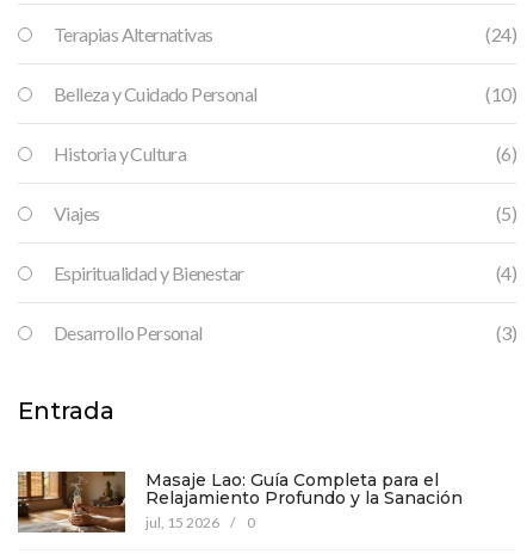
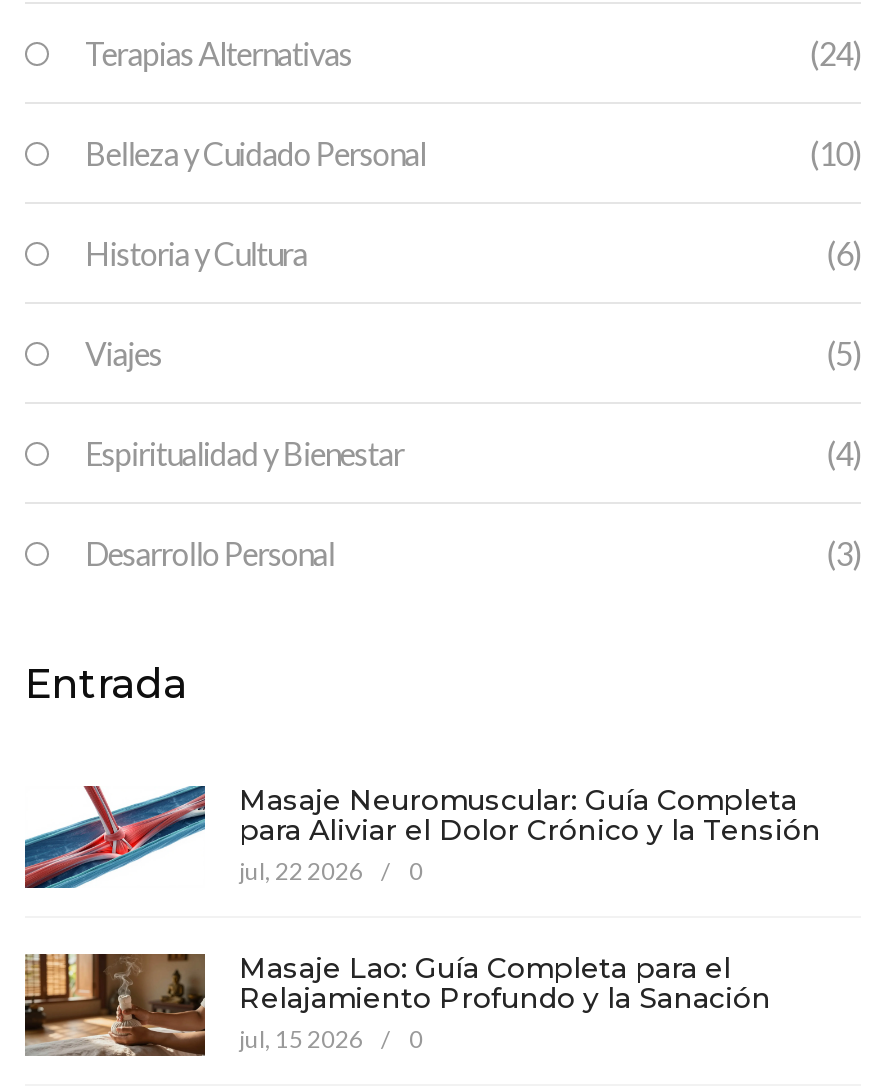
+ [image]
+ Masaje Neuromuscular: Guía Completa
+ para Aliviar el Dolor Crónico y la Tensión
+ jul, 22 2026 /
+ 0
